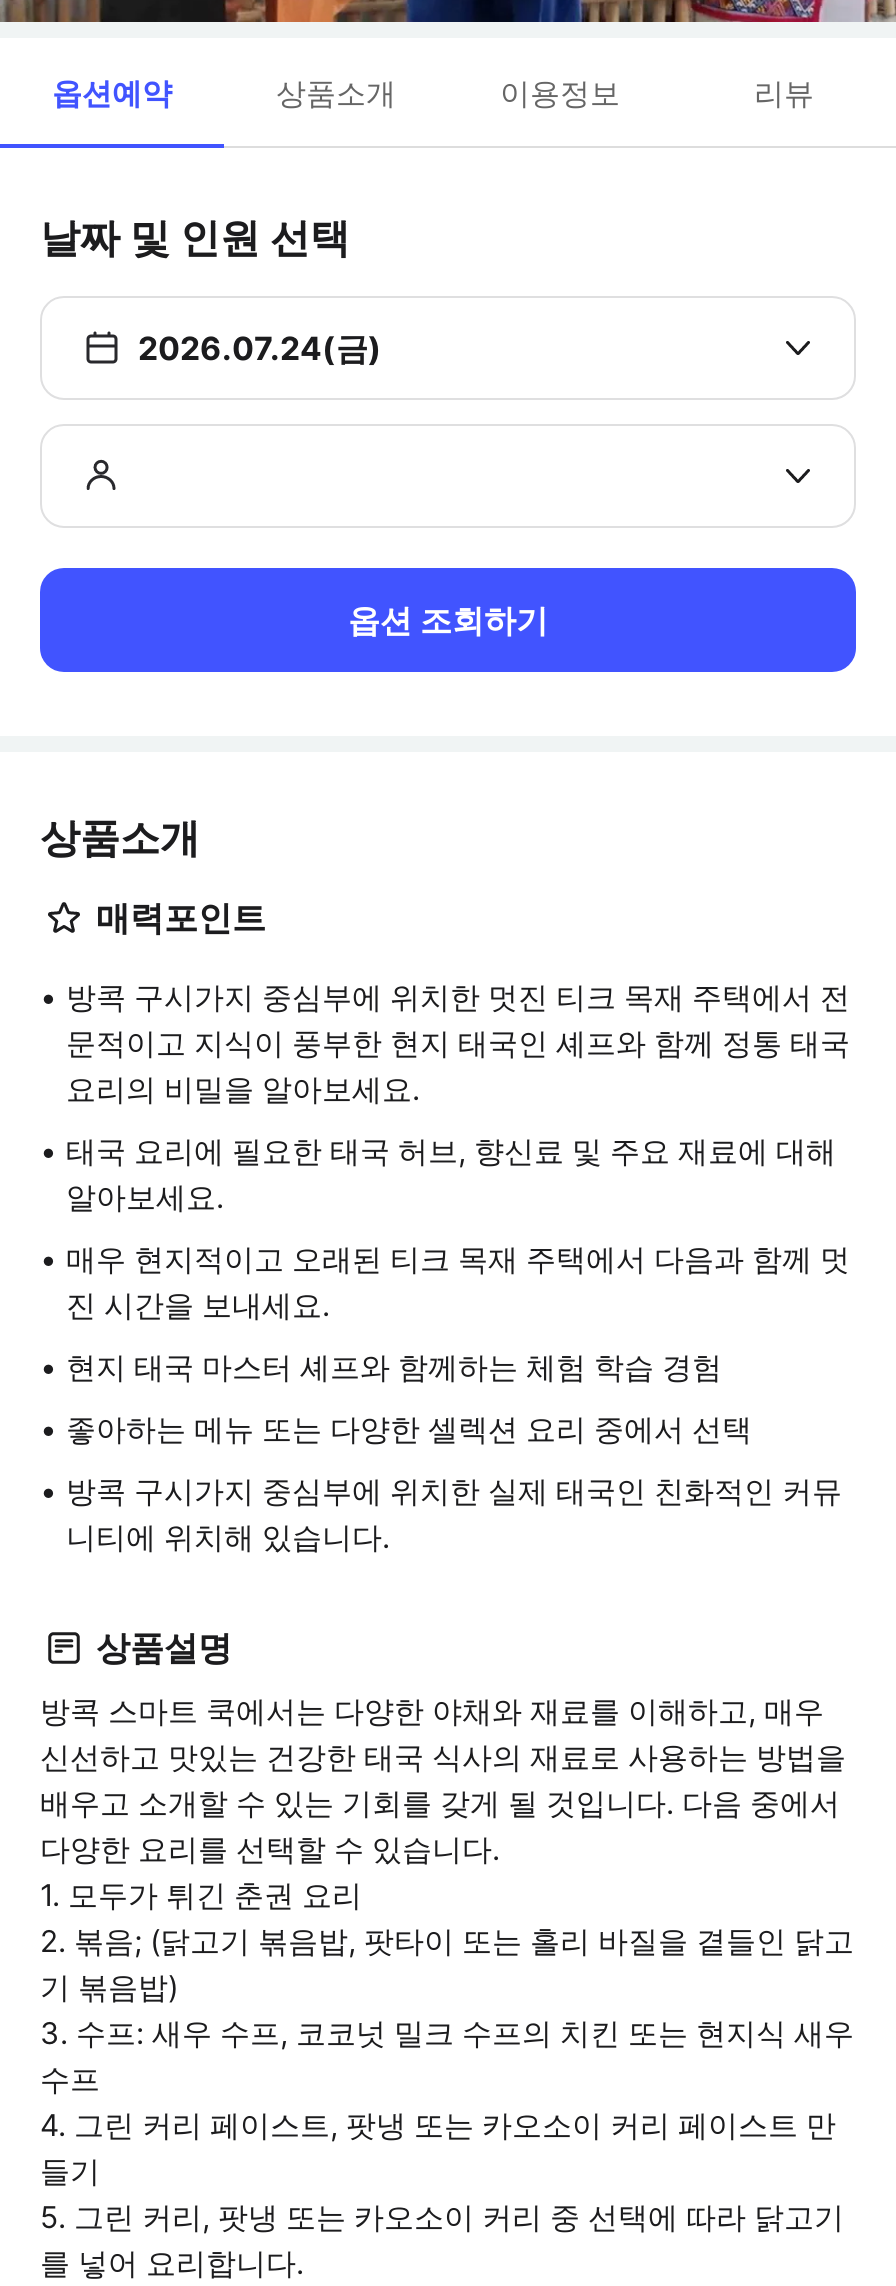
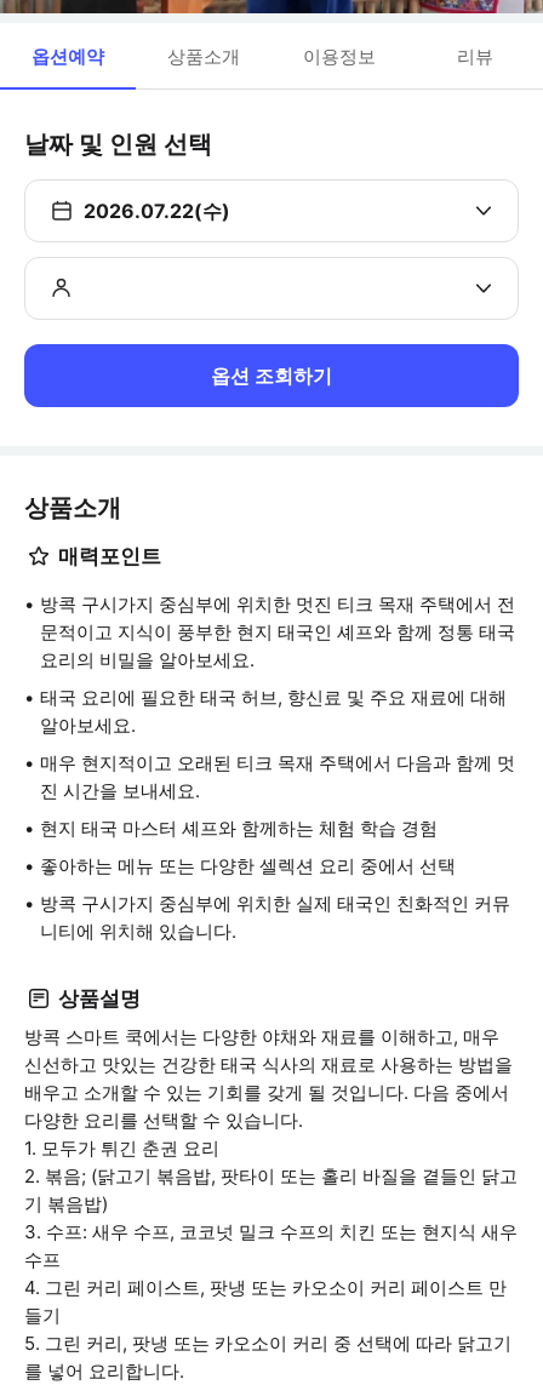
- 2026.07.24(금)
+ 2026.07.22(수)
